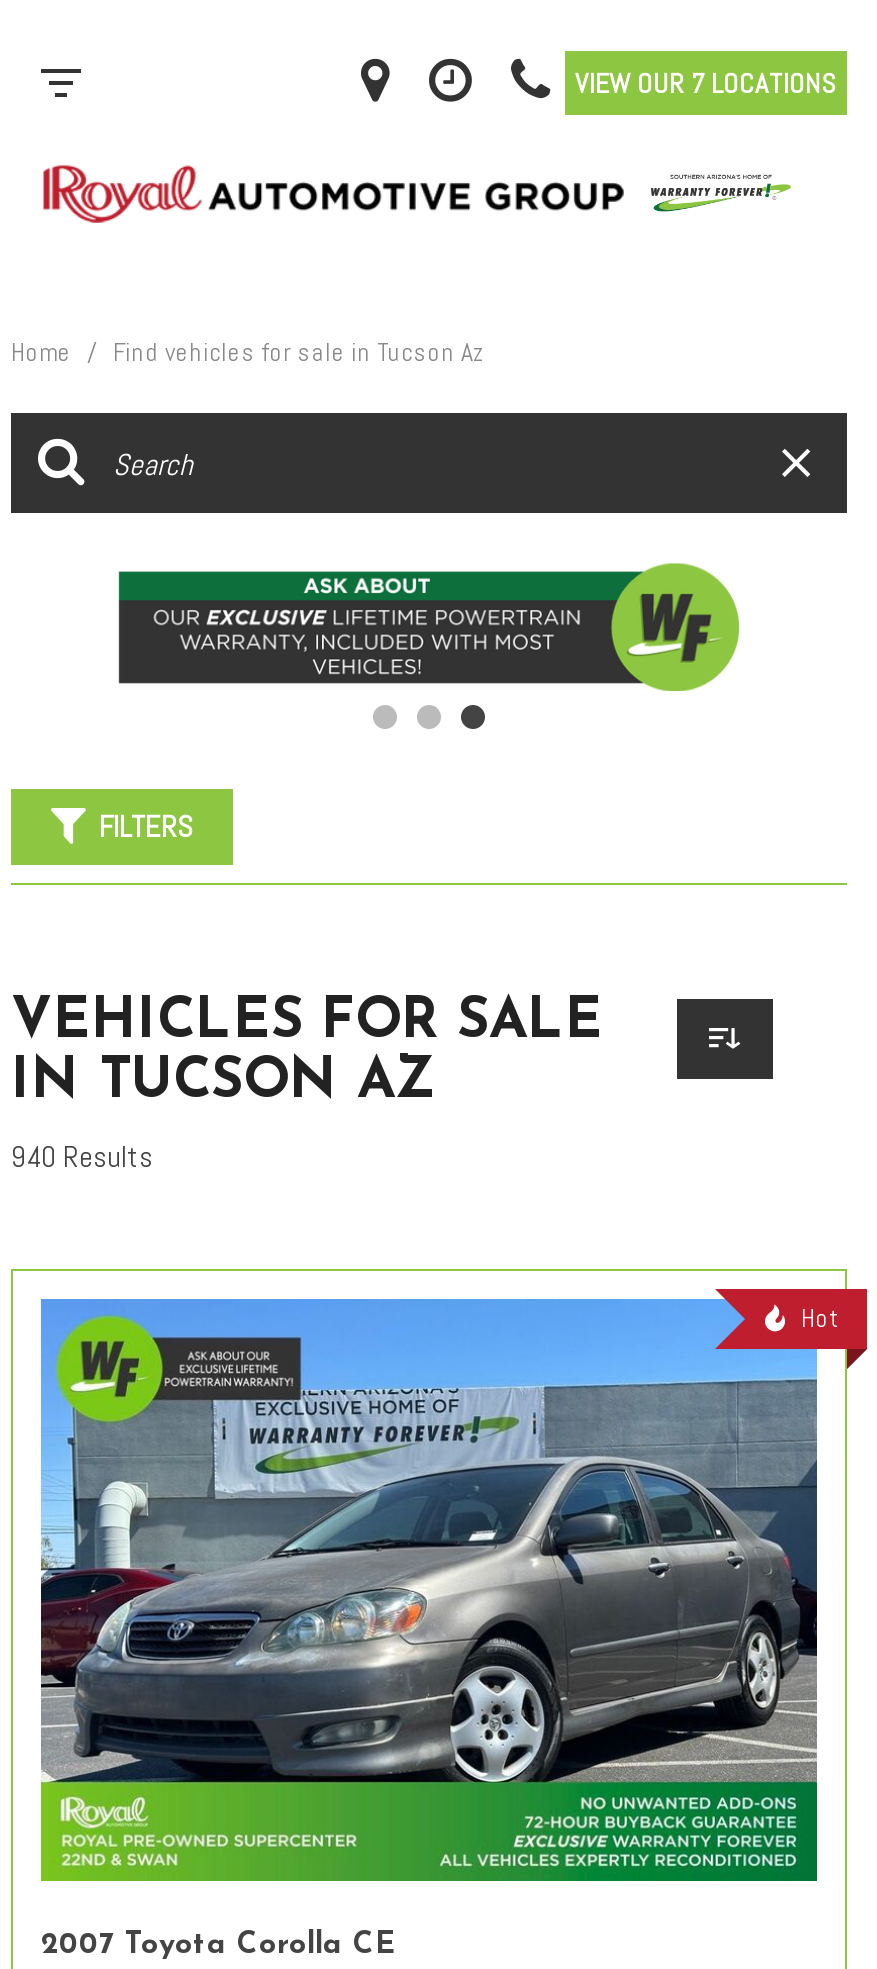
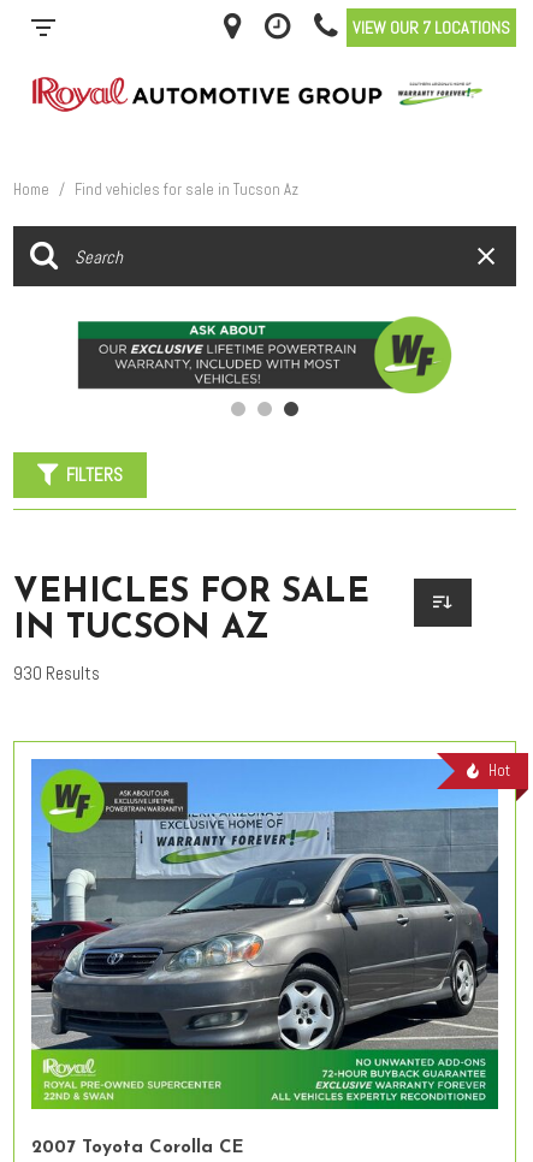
- 940 Results
+ 930 Results
